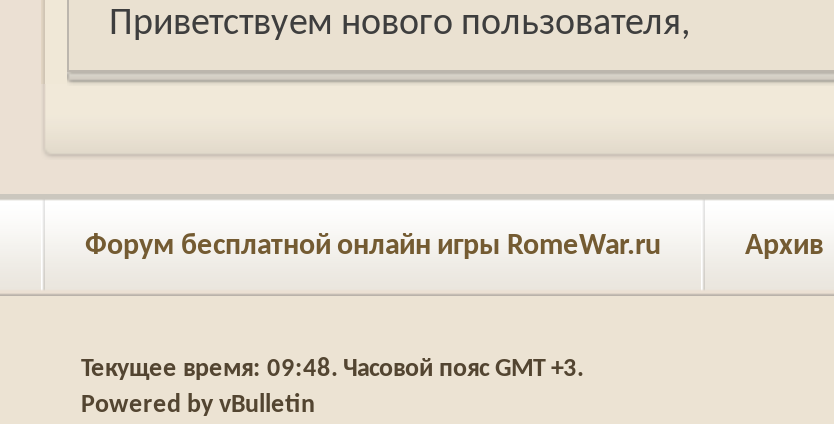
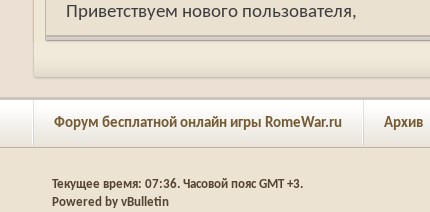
- Текущее время: 09:48. Часовой пояс GMT +3.
+ Текущее время: 07:36. Часовой пояс GMT +3.
